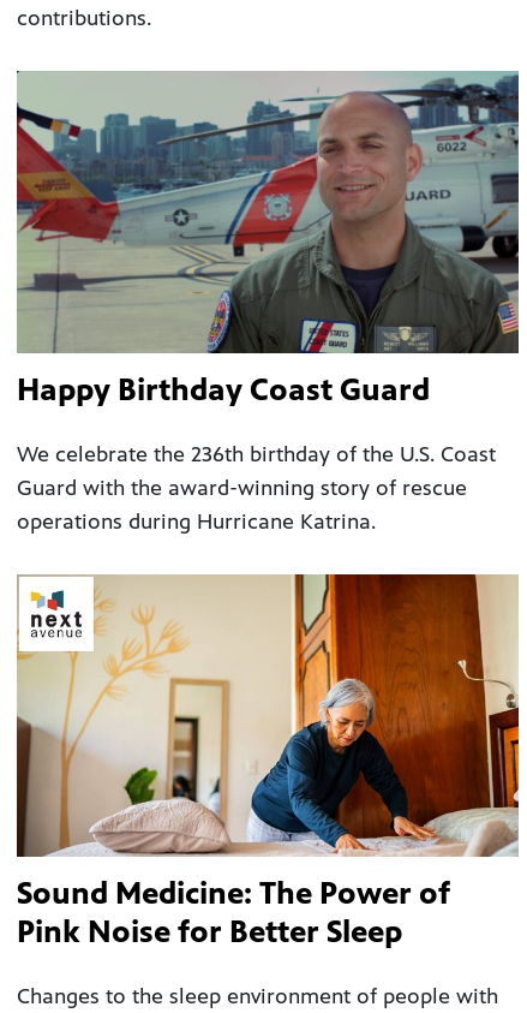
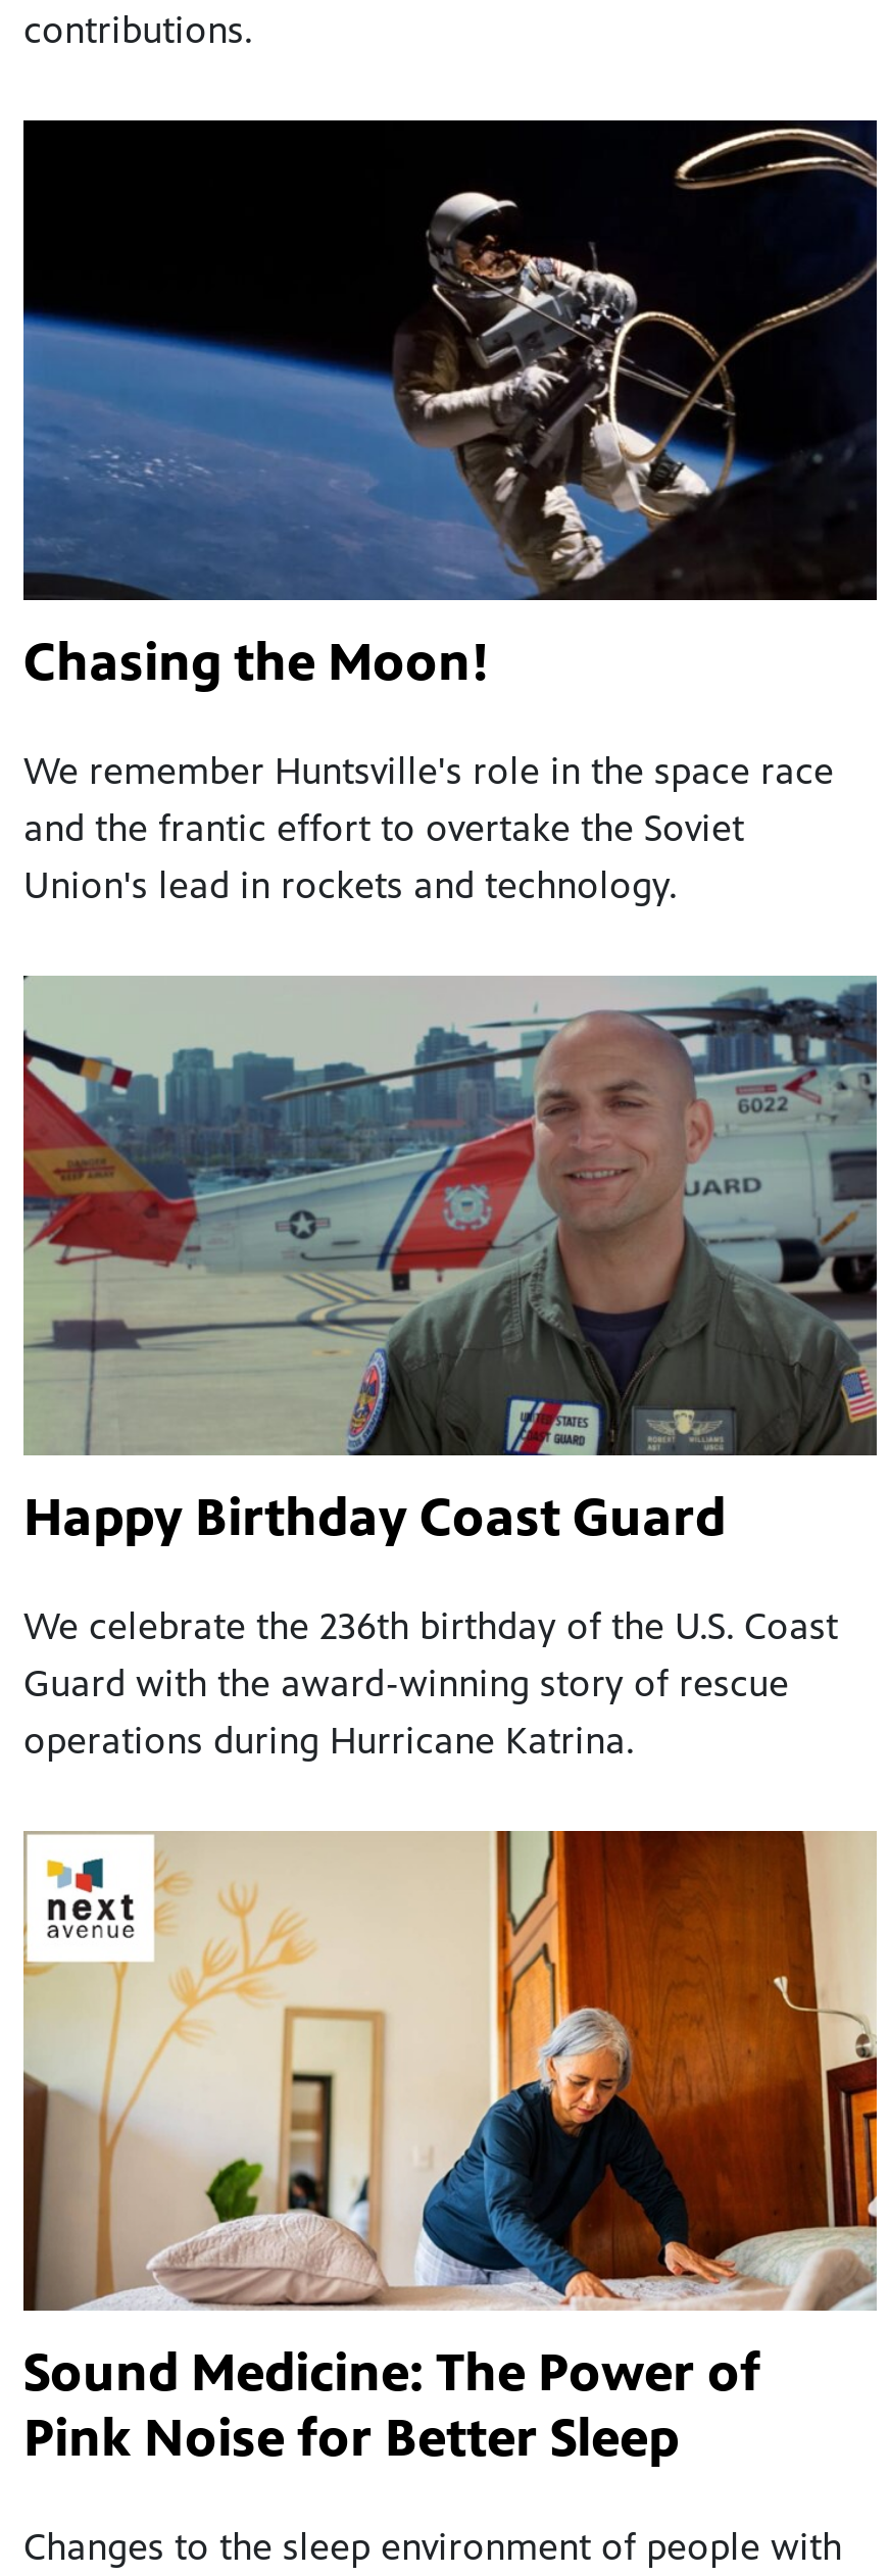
+ [image]
+ Chasing the Moon!
+ We remember Huntsville's role in the space race
+ and the frantic effort to overtake the Soviet
+ Union's lead in rockets and technology.
